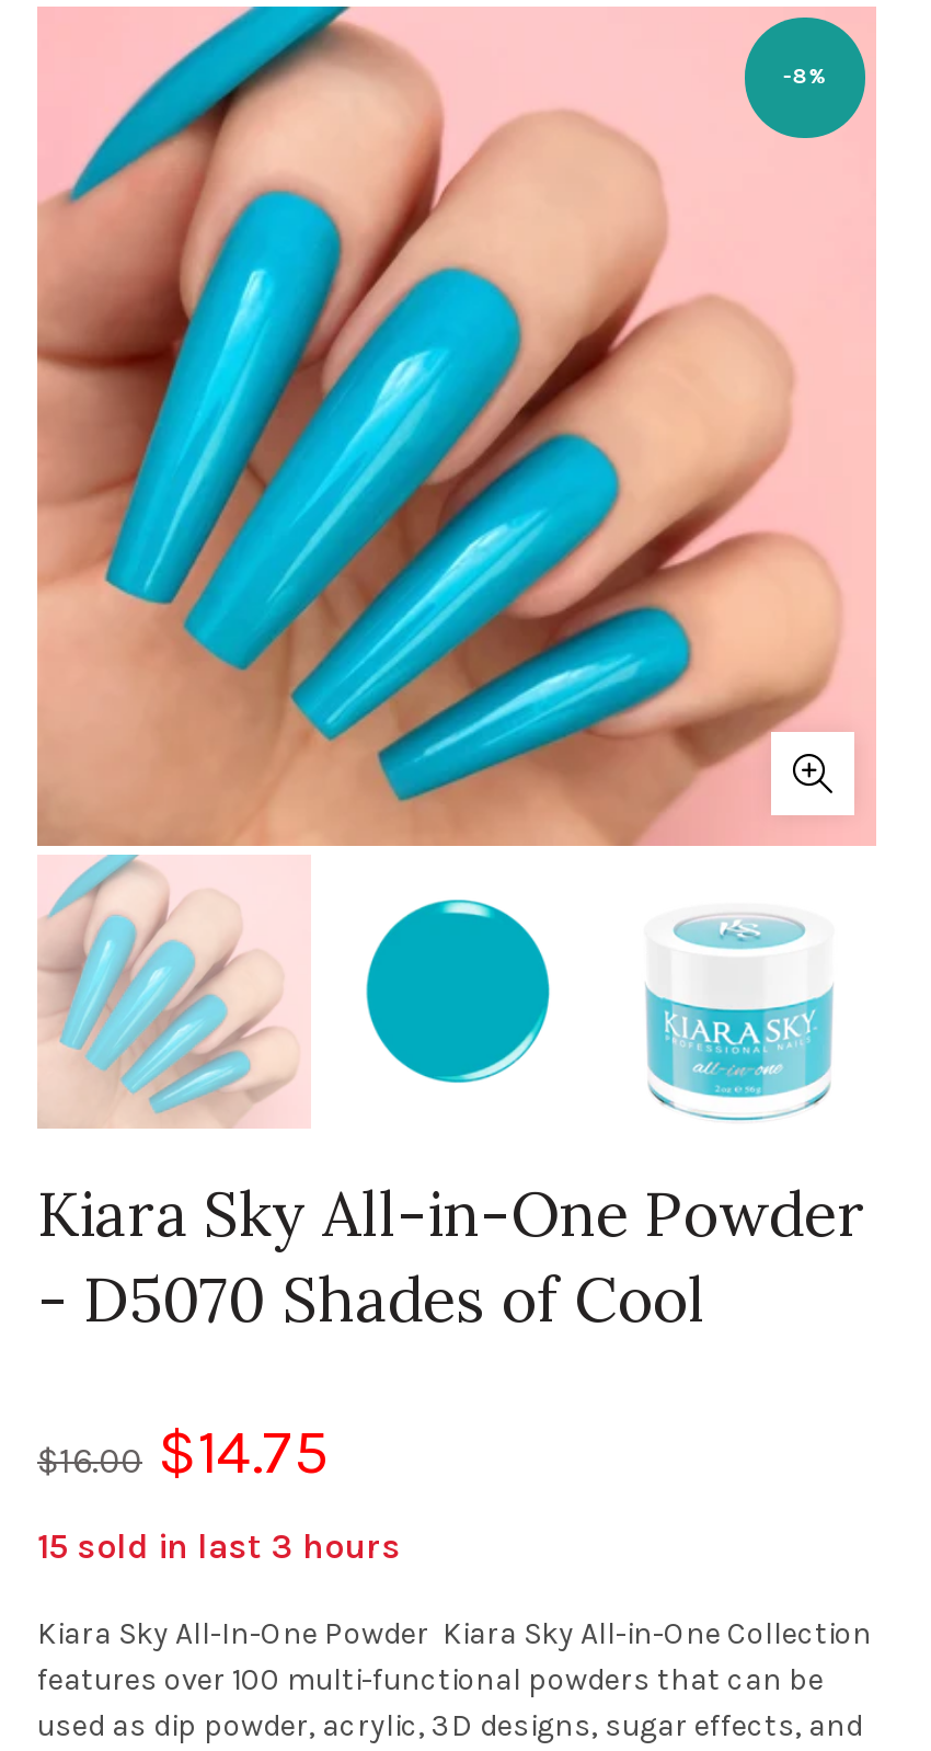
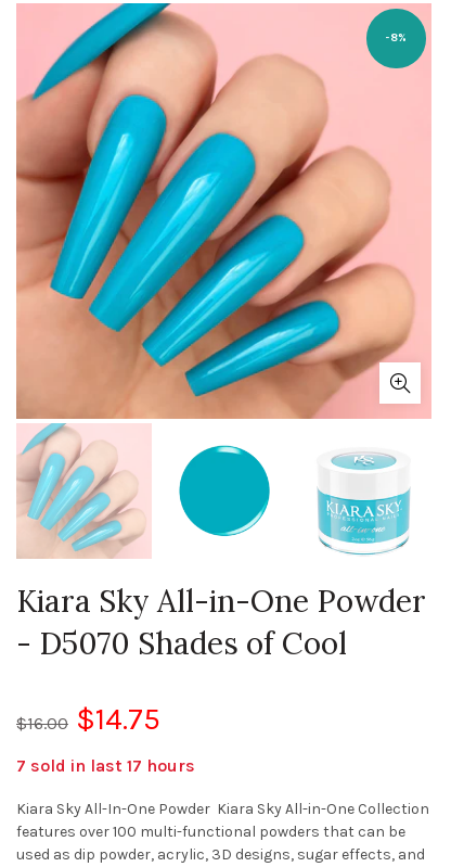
- 15 sold in last 3 hours
+ 7 sold in last 17 hours
